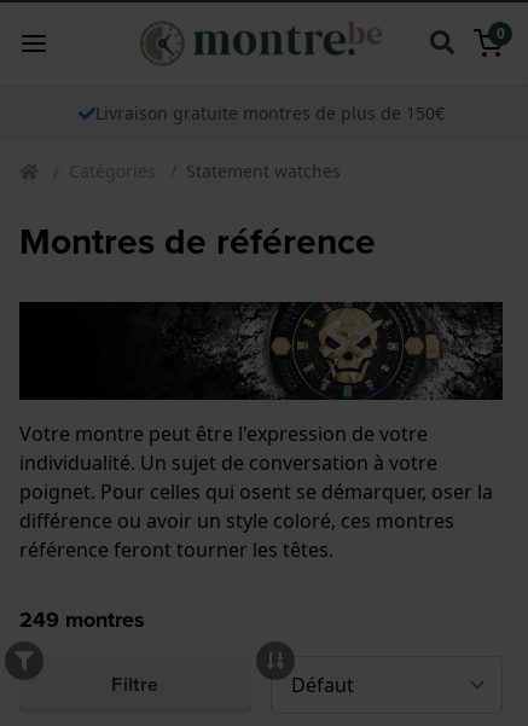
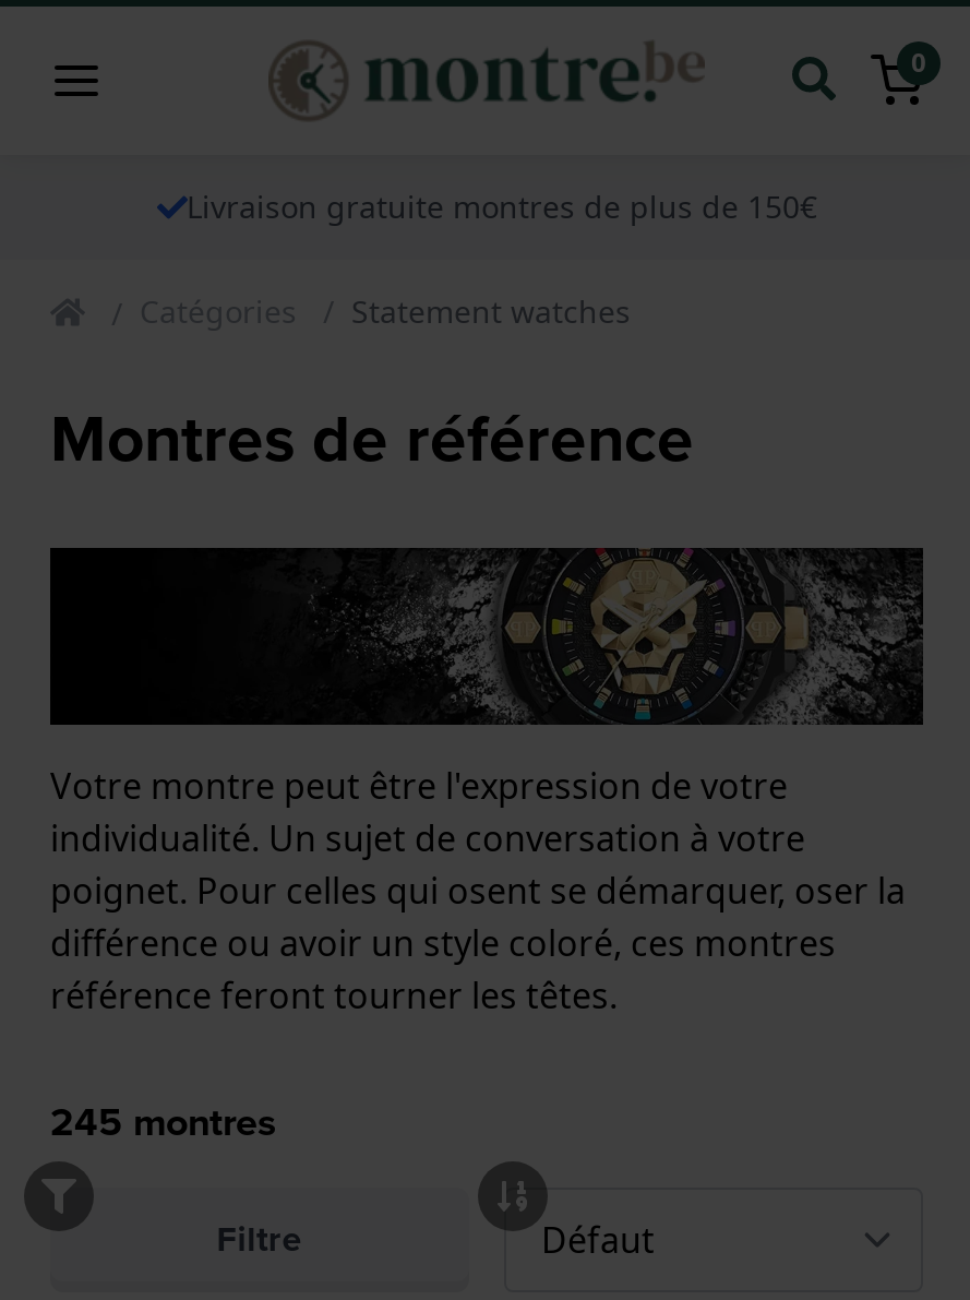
- 249 montres
+ 245 montres
